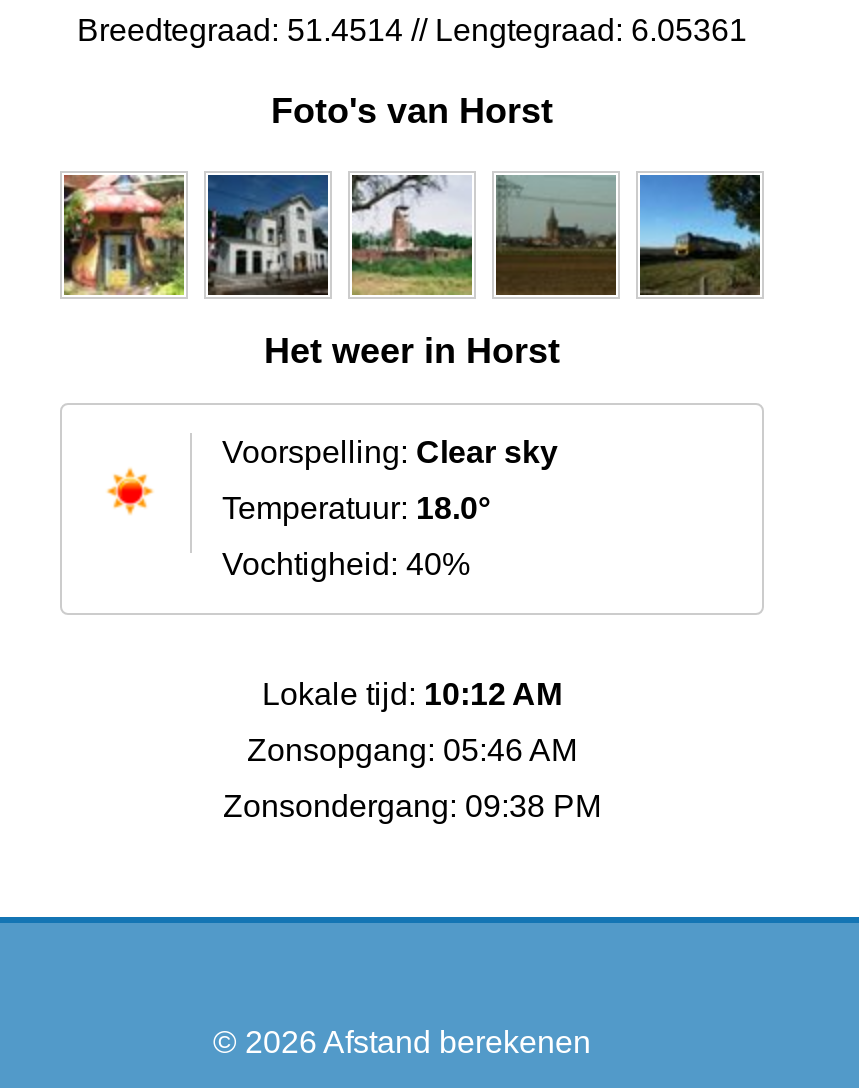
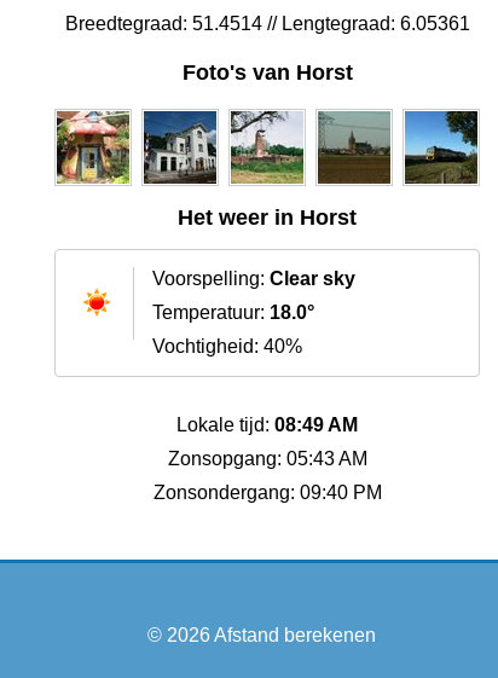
- Lokale tijd: 10:12 AM
+ Lokale tijd: 08:49 AM

- Zonsopgang: 05:46 AM
+ Zonsopgang: 05:43 AM

- Zonsondergang: 09:38 PM
+ Zonsondergang: 09:40 PM
